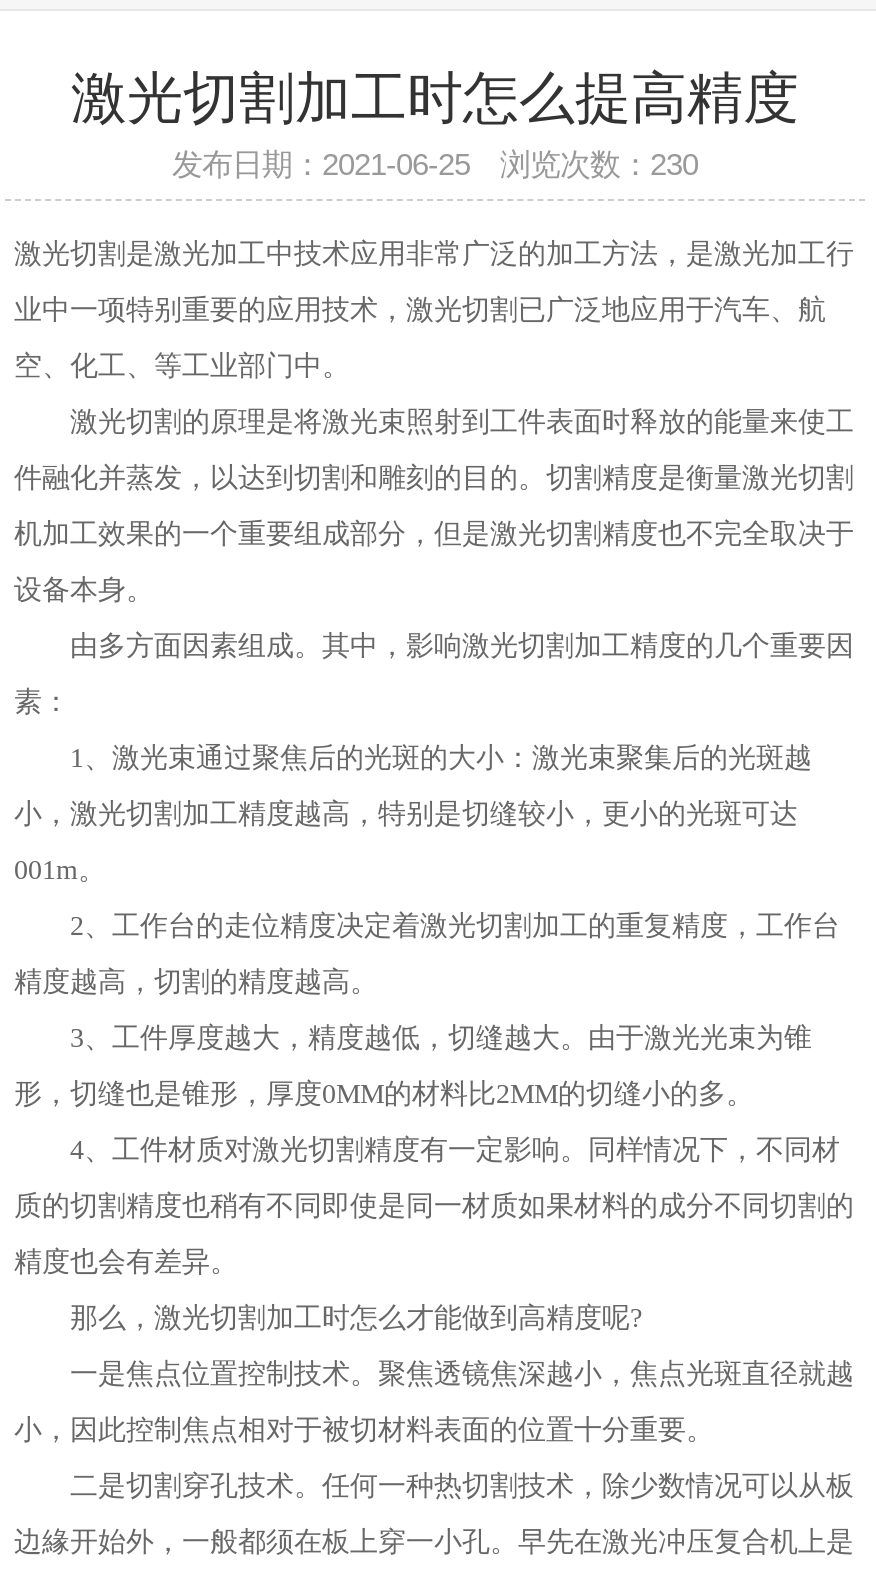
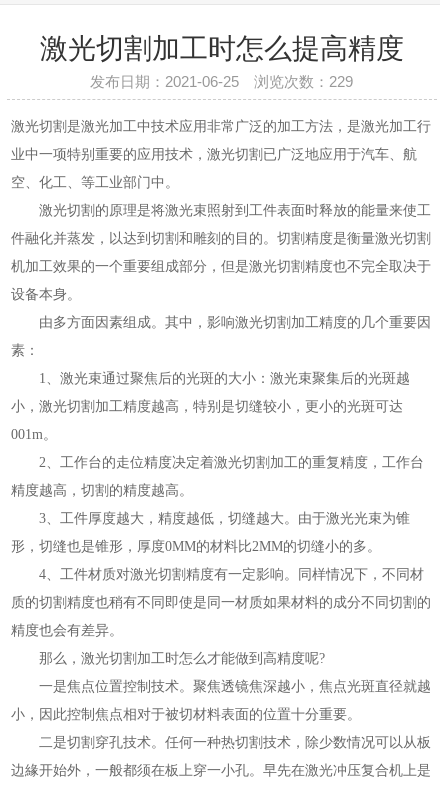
- 发布日期：2021-06-25 浏览次数：230
+ 发布日期：2021-06-25 浏览次数：229
